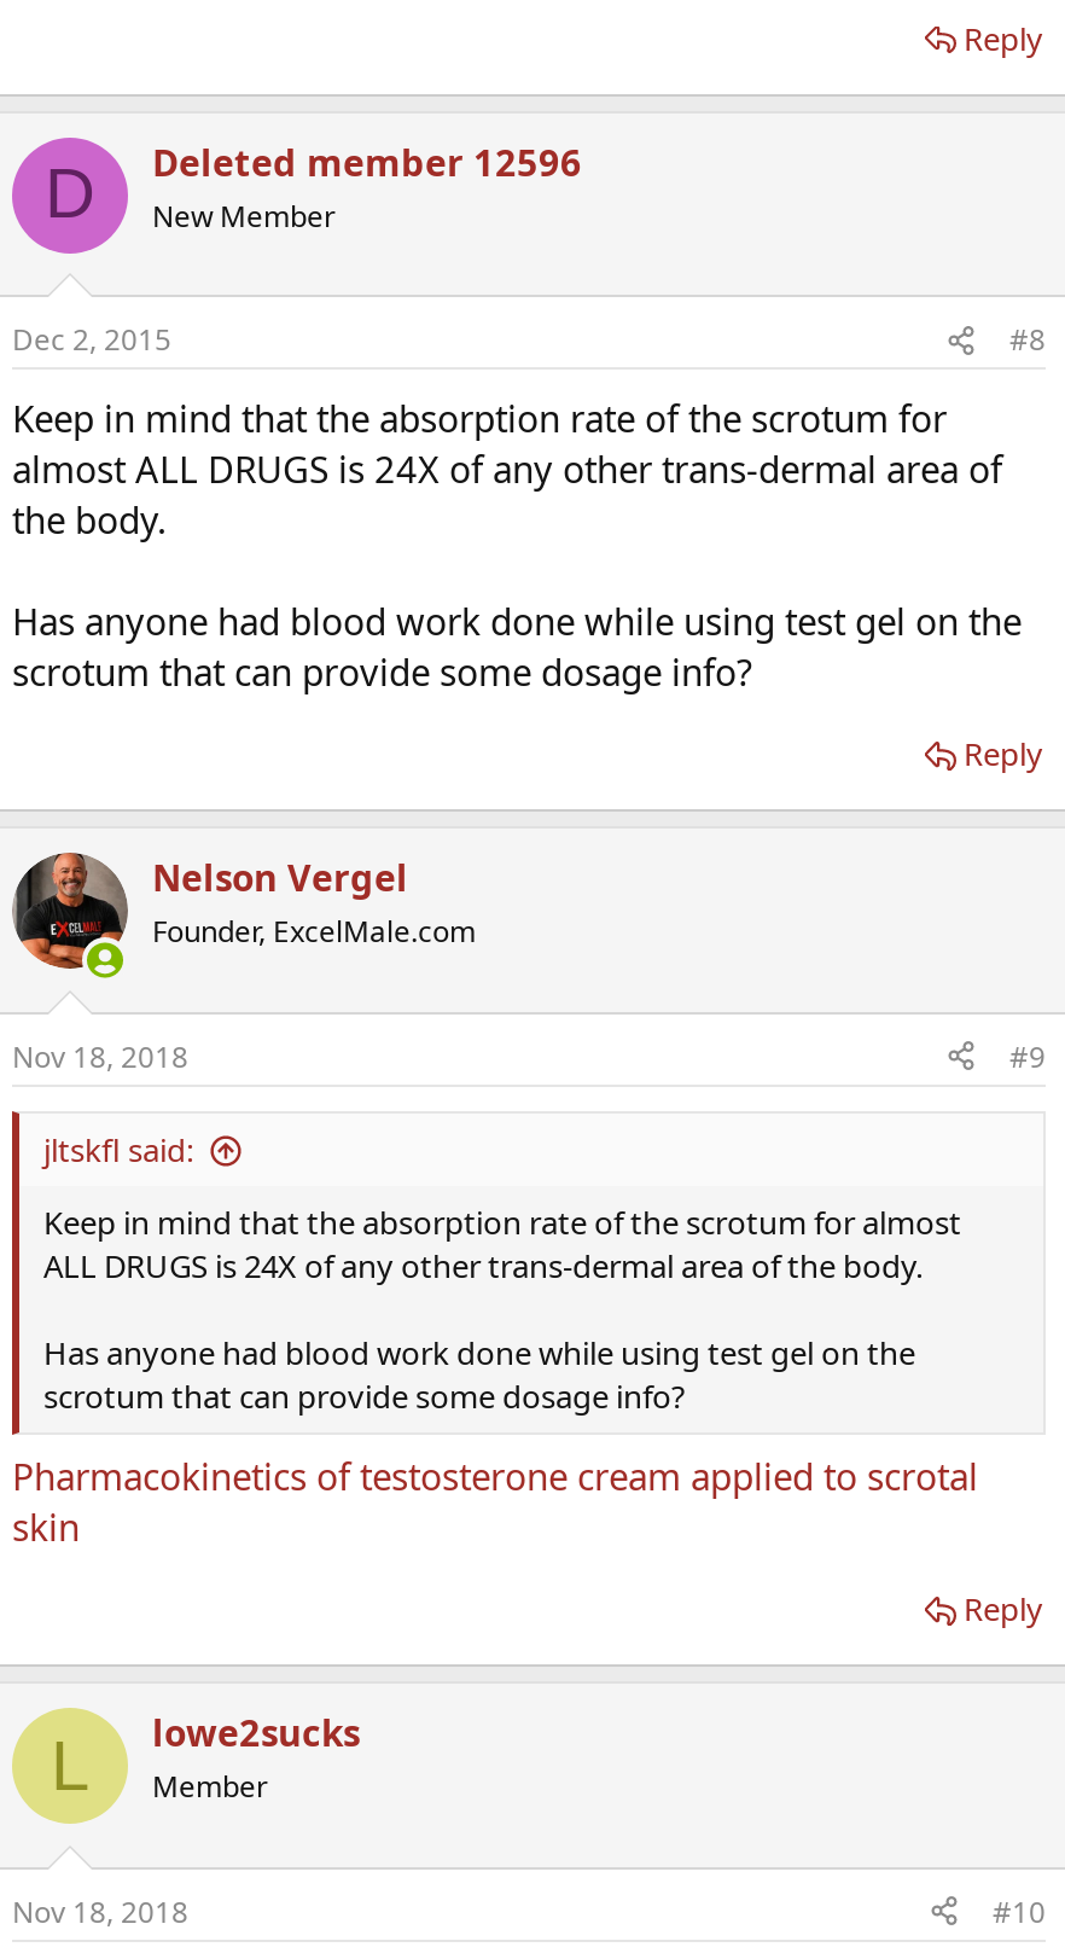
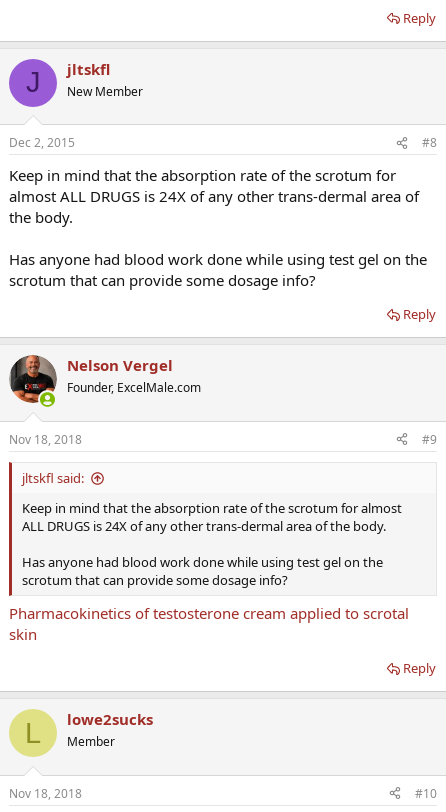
- D
- Deleted member 12596
+ J
+ jltskfl
